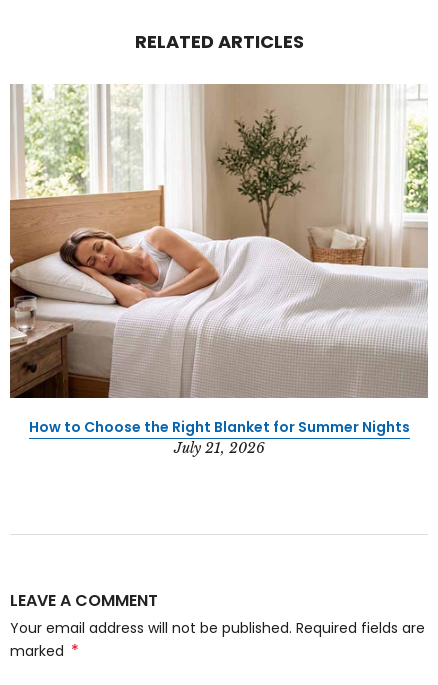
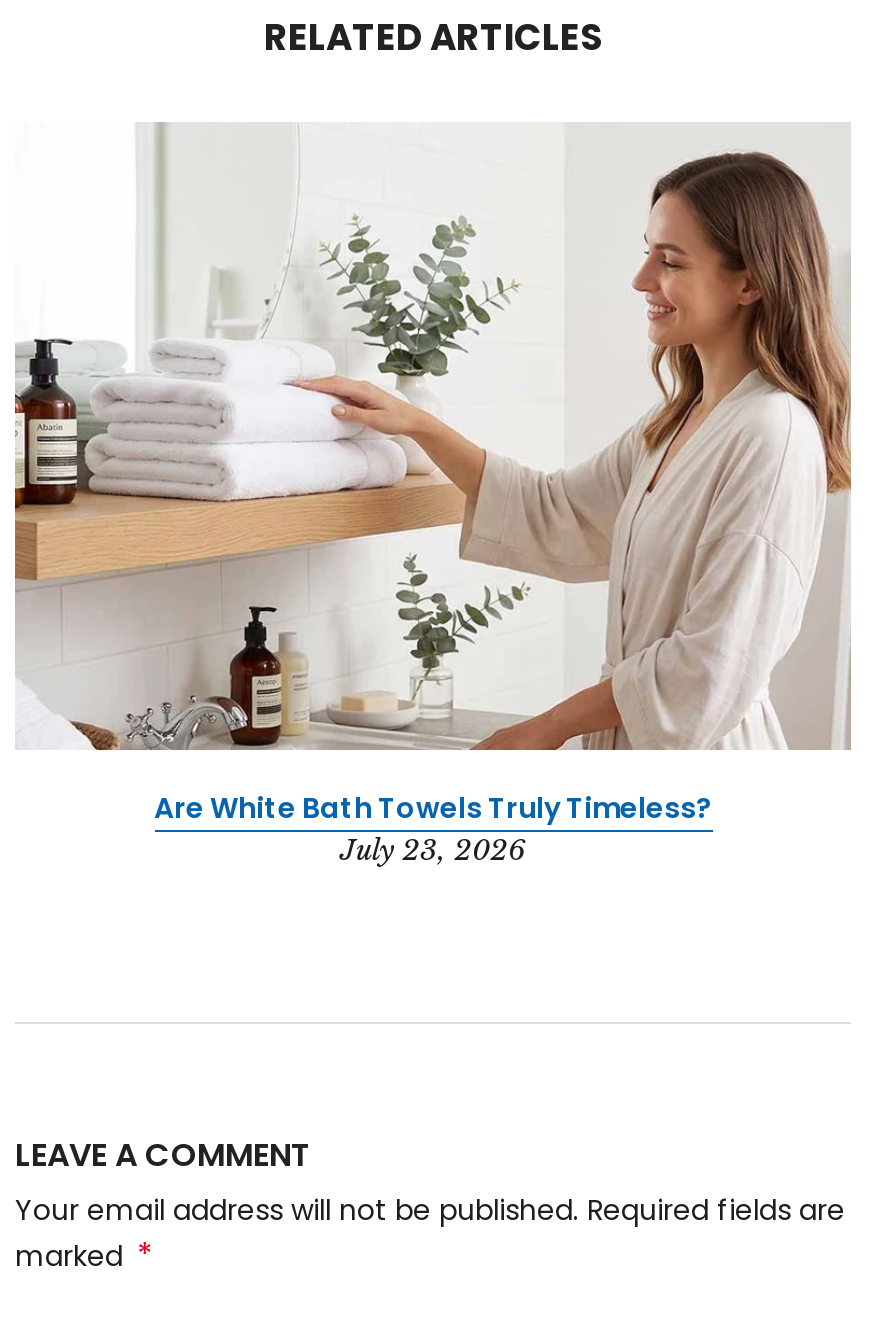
- [image]
- How to Choose the Right Blanket for Summer Nights
- July 21, 2026
+ [image]
+ Are White Bath Towels Truly Timeless?
+ July 23, 2026
